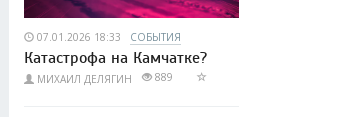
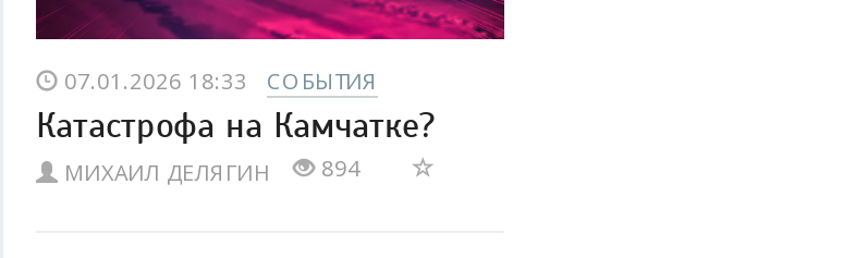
- МИХАИЛ ДЕЛЯГИН 889
+ МИХАИЛ ДЕЛЯГИН 894
